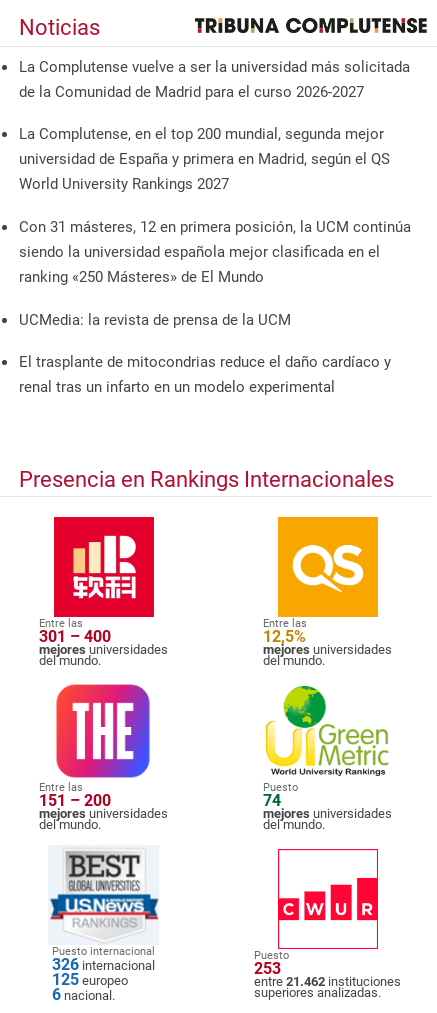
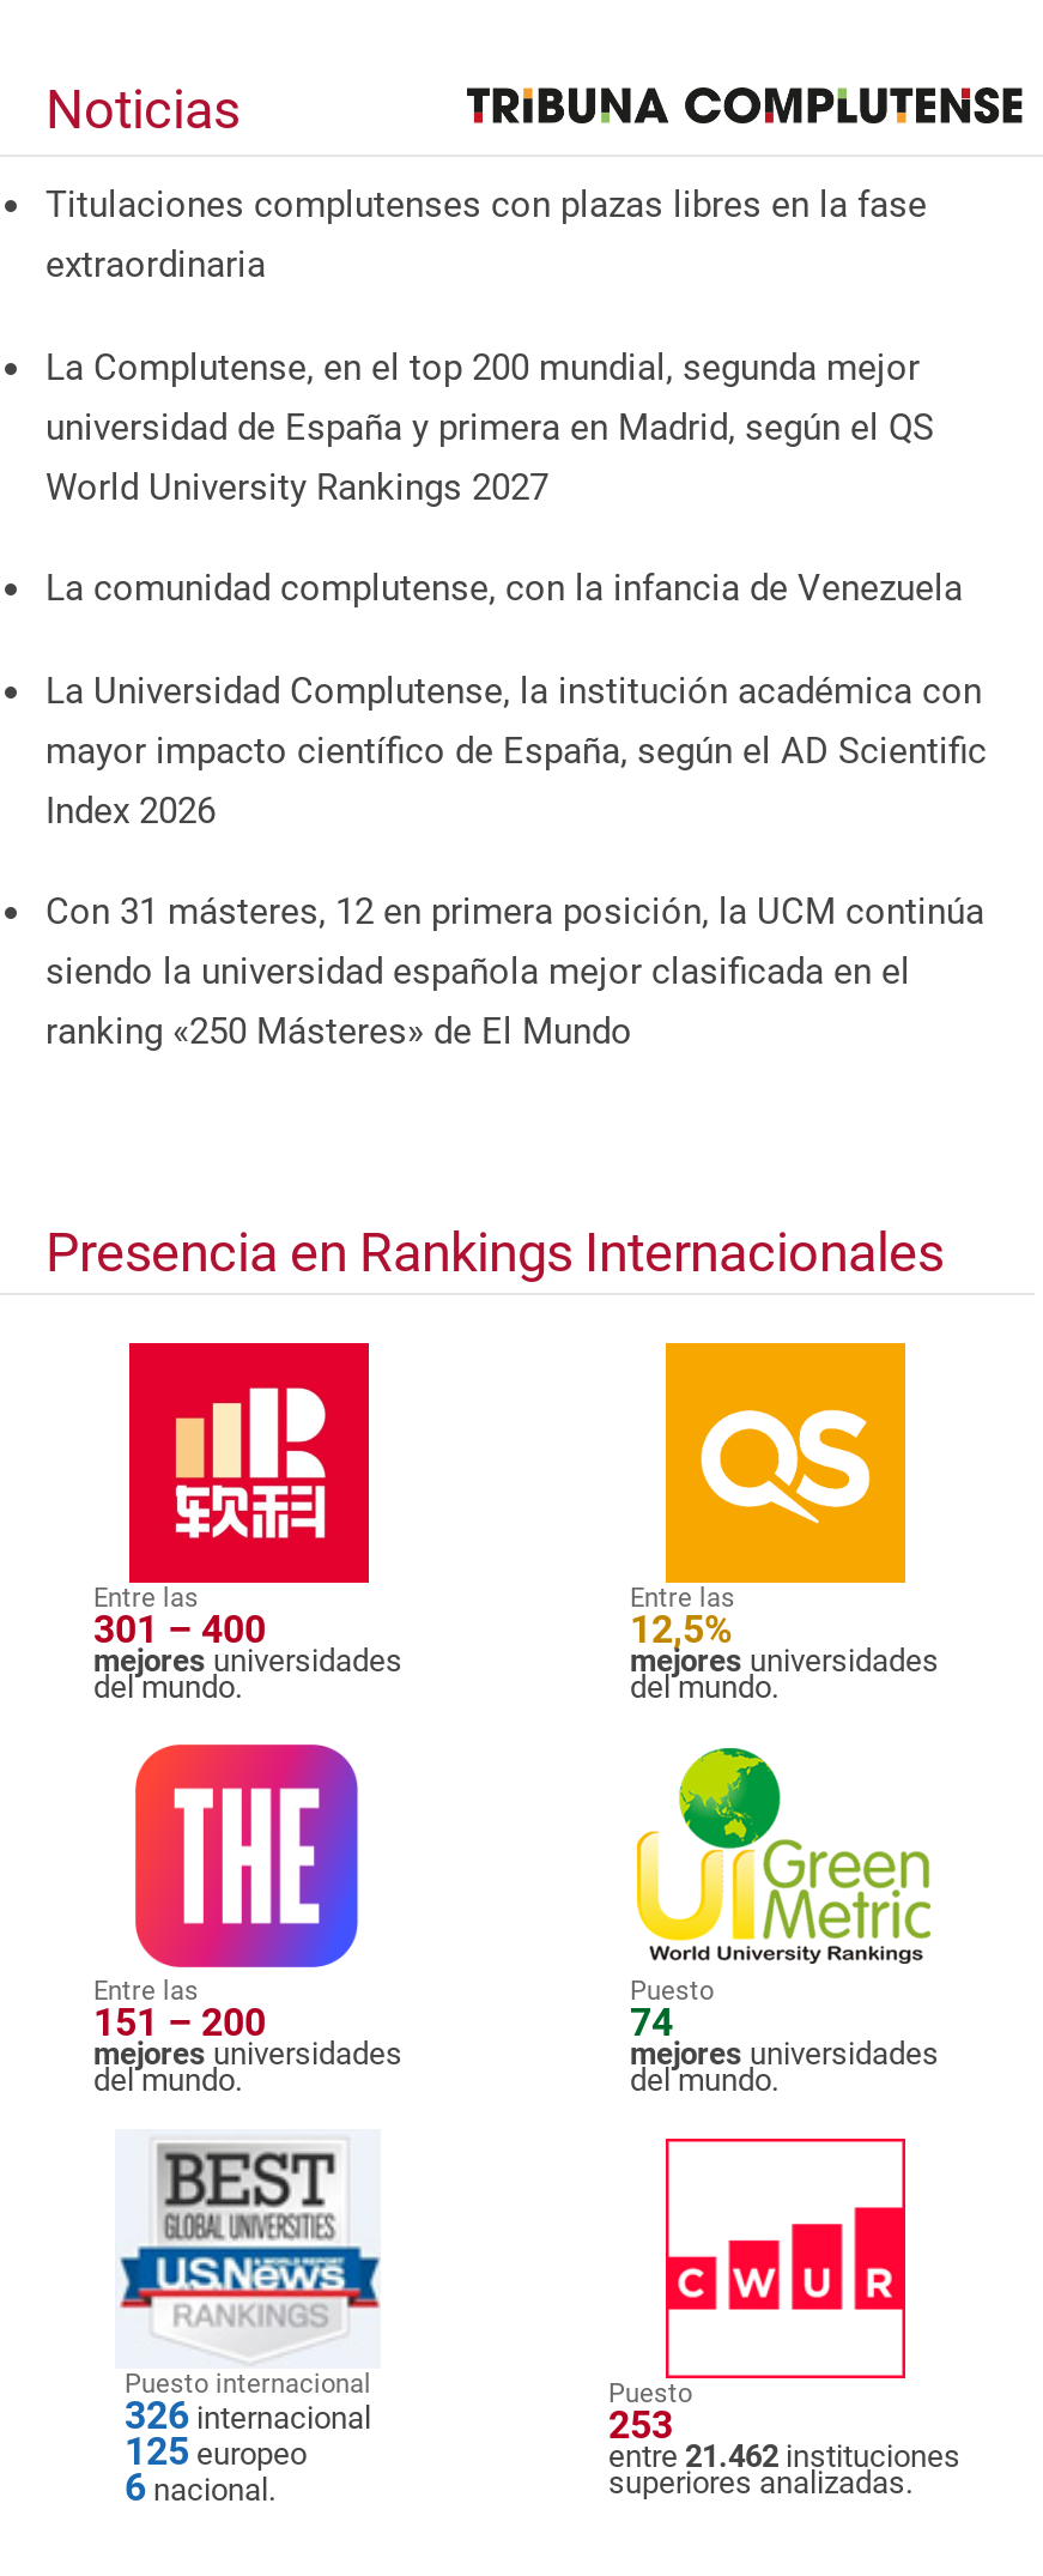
- La Complutense vuelve a ser la universidad más solicitada
- de la Comunidad de Madrid para el curso 2026-2027
+ Titulaciones complutenses con plazas libres en la fase
+ extraordinaria

+ La comunidad complutense, con la infancia de Venezuela
+ La Universidad Complutense, la institución académica con
+ mayor impacto científico de España, según el AD Scientific
+ Index 2026

moved down: Con 31 másteres, 12 en primera posición, la UCM continúa | siendo la universidad española mejor clasificada en el | ranking «250 Másteres» de El Mundo

- UCMedia: la revista de prensa de la UCM
- El trasplante de mitocondrias reduce el daño cardíaco y
- renal tras un infarto en un modelo experimental
